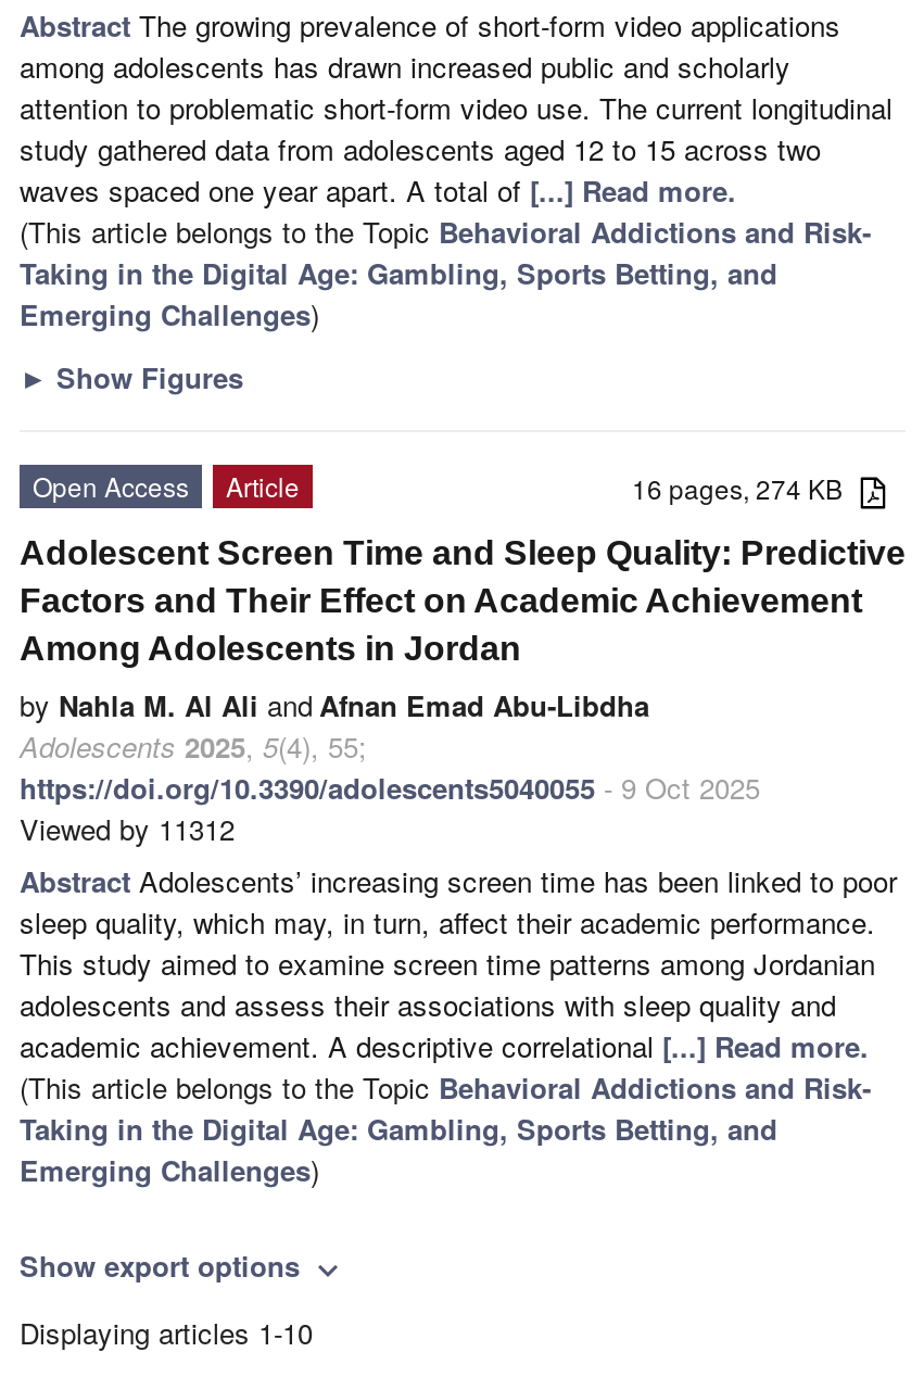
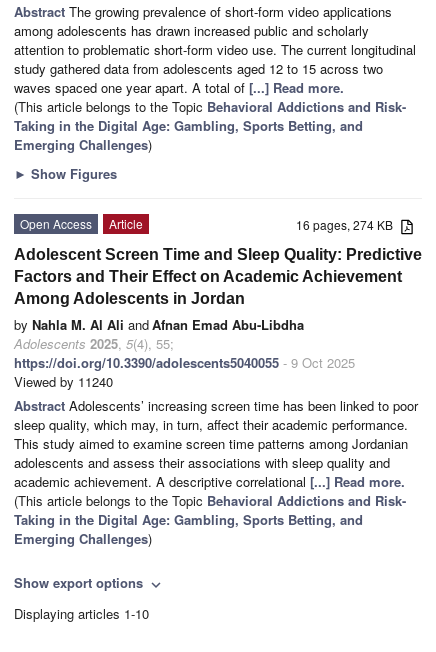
- Viewed by 11312
+ Viewed by 11240
